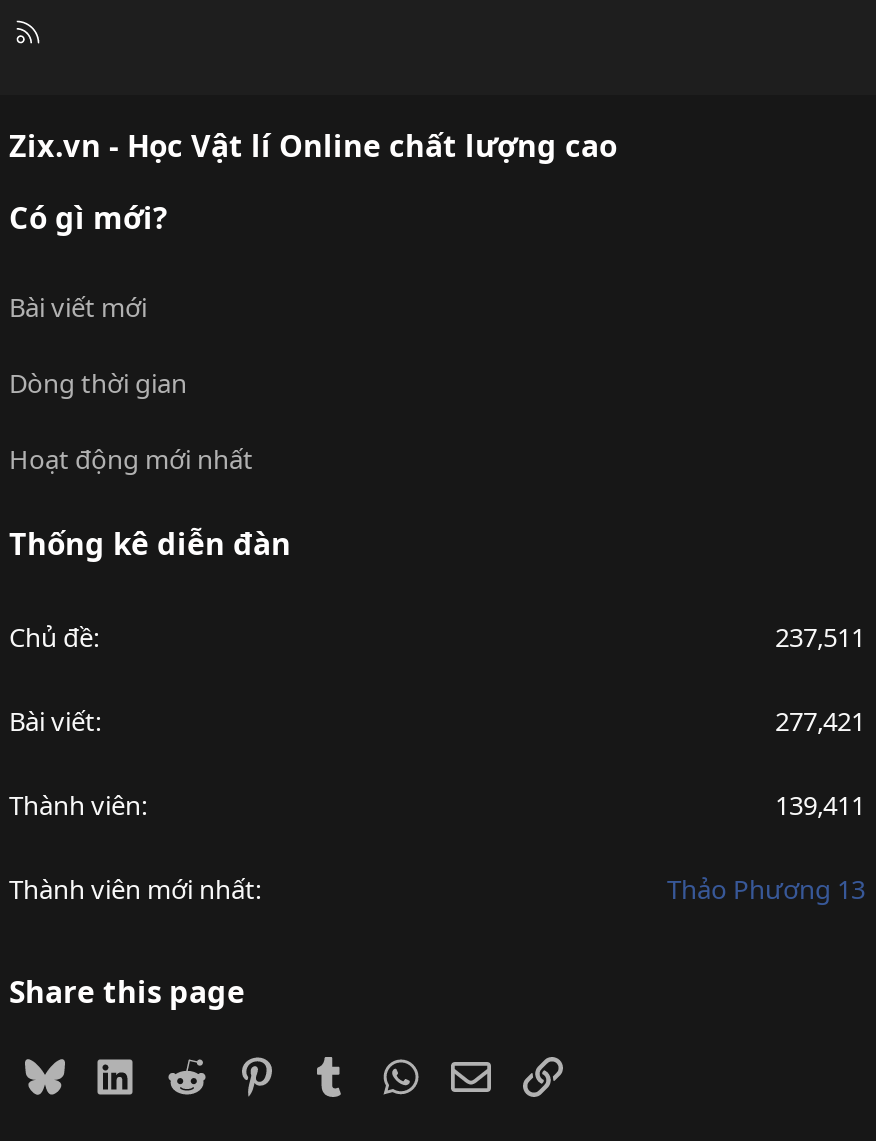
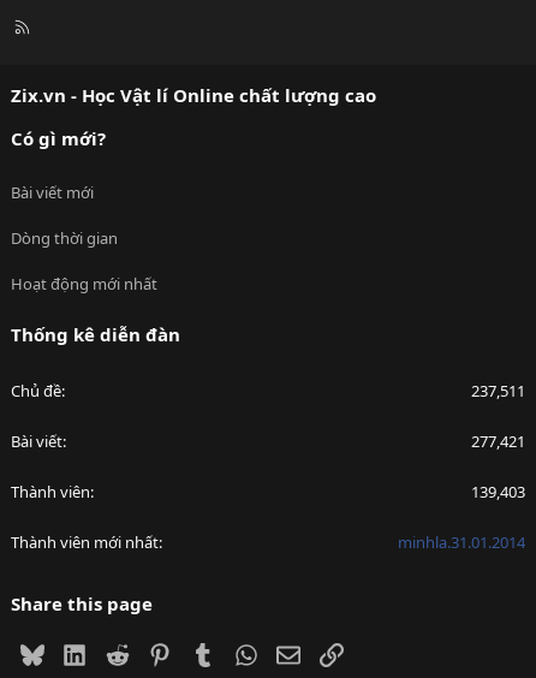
- 139,411
+ 139,403

- Thảo Phương 13
+ minhla.31.01.2014
